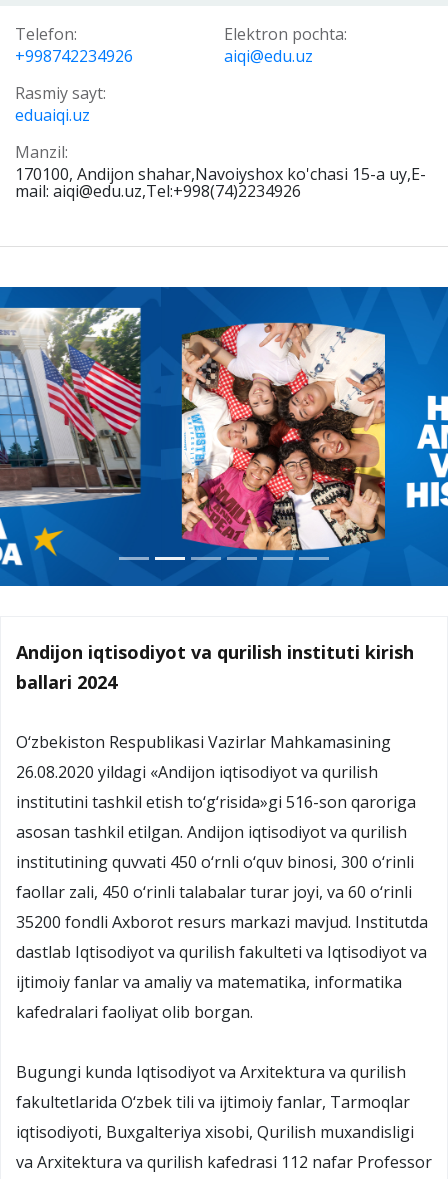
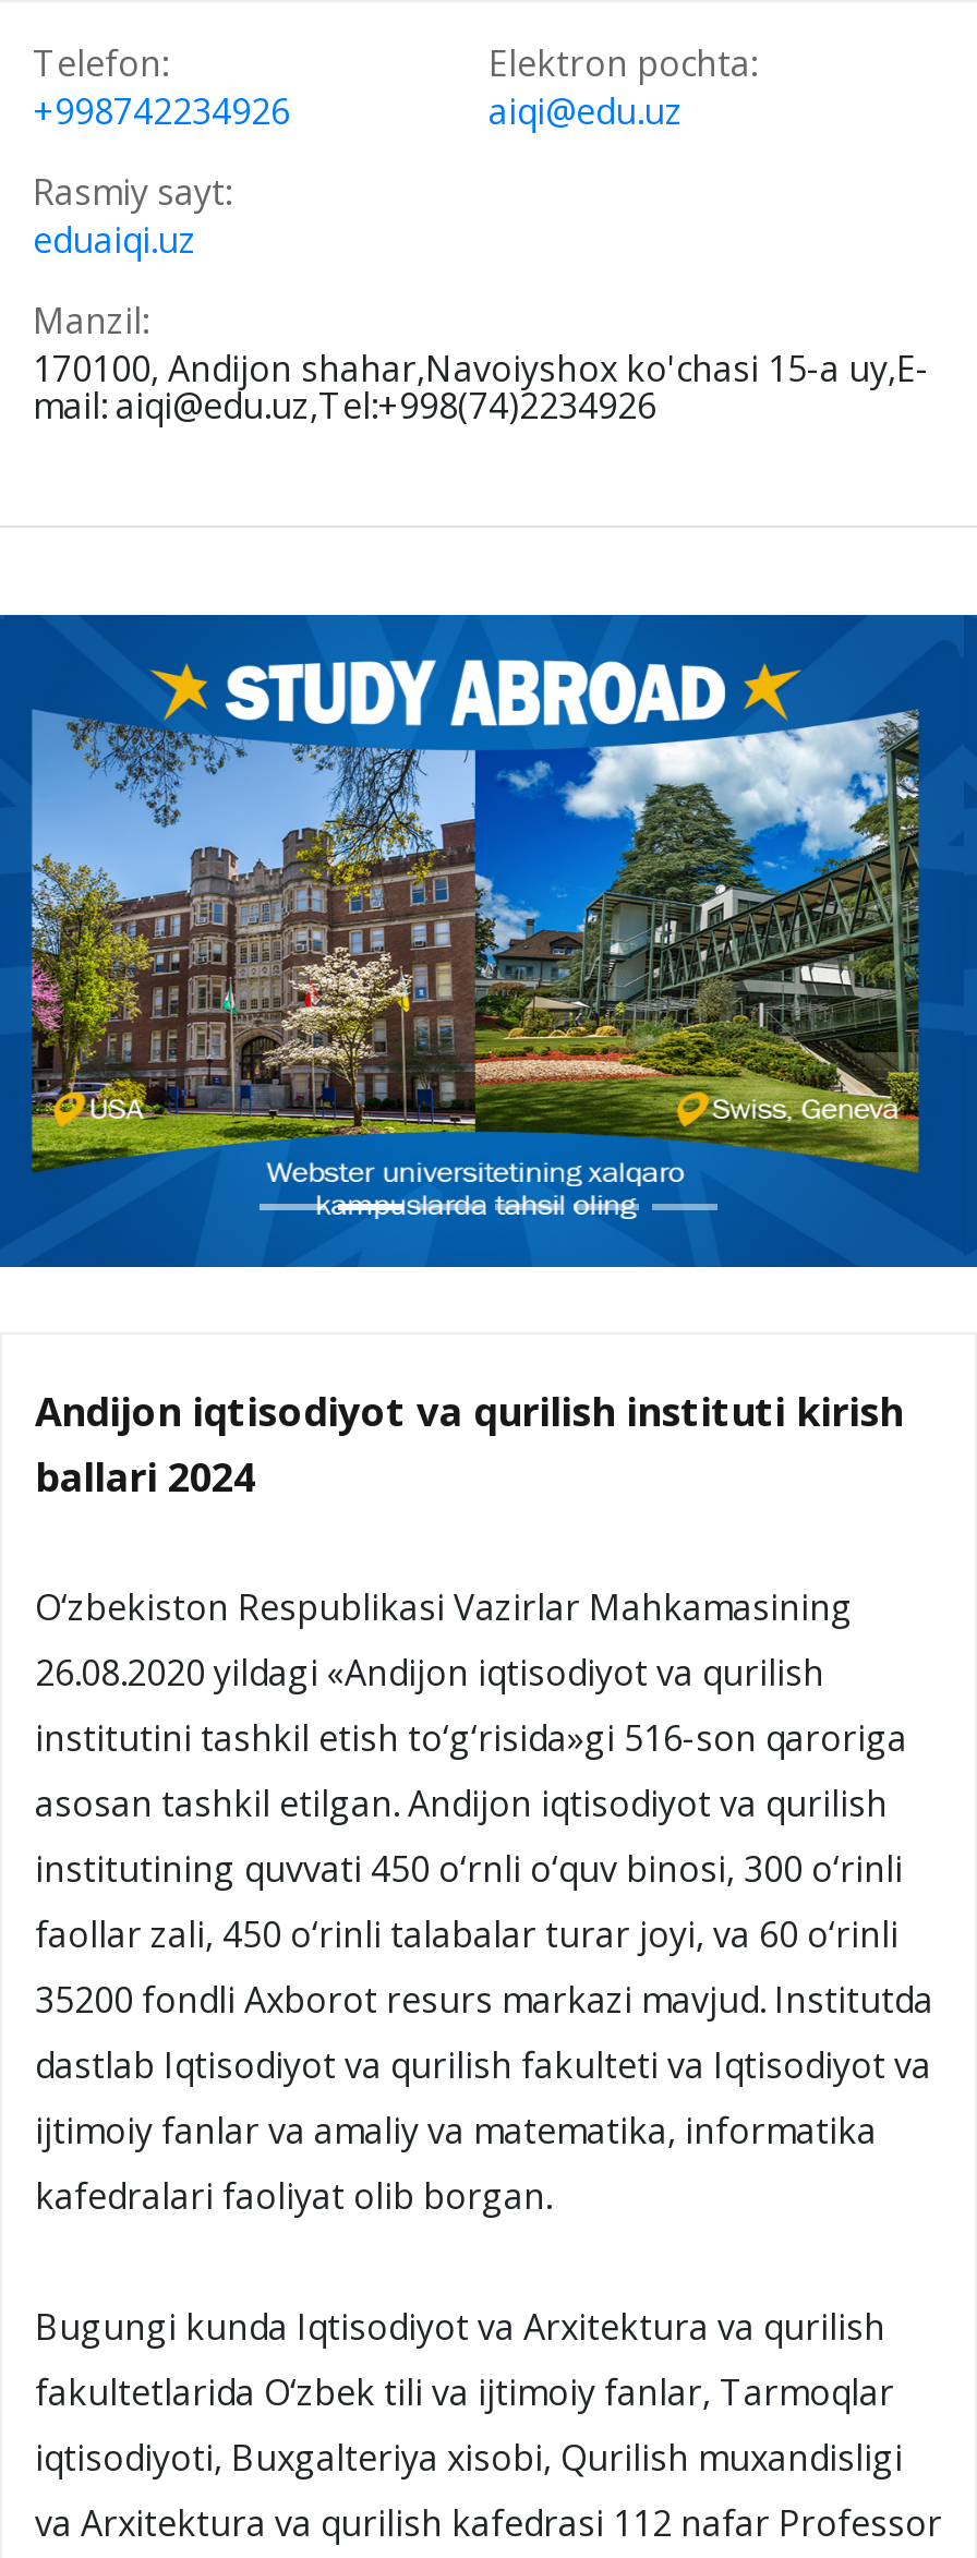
- [image]
+ [image]
